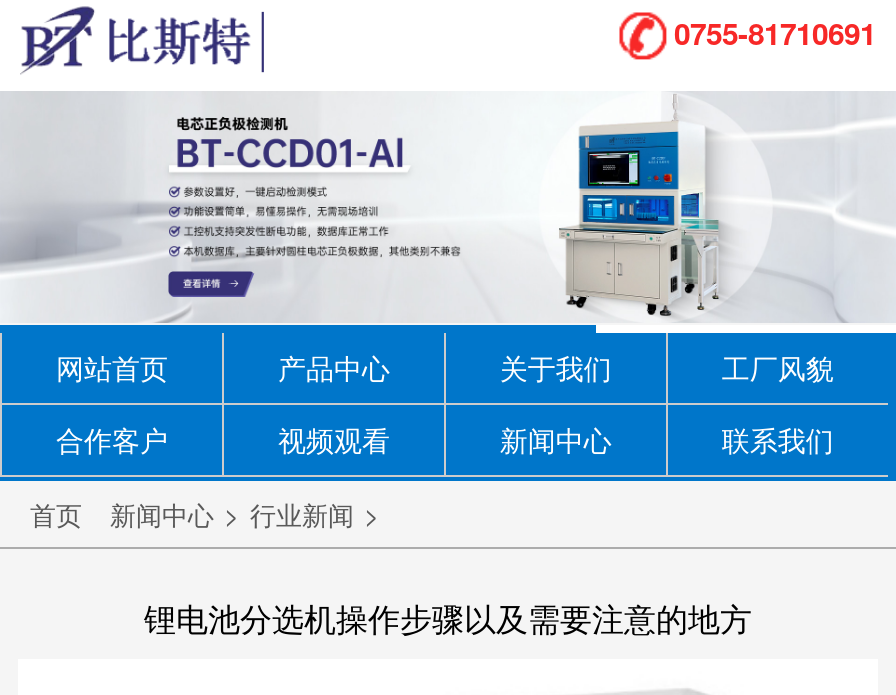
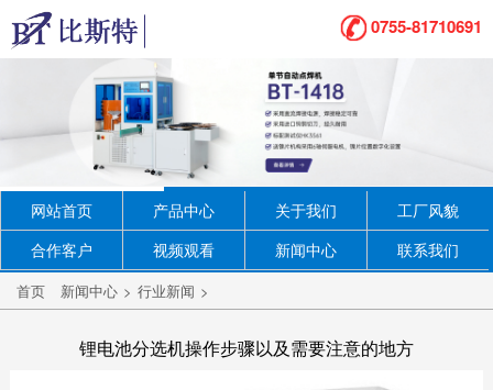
- [image]
+ [image]

- [image]
+ [image]
